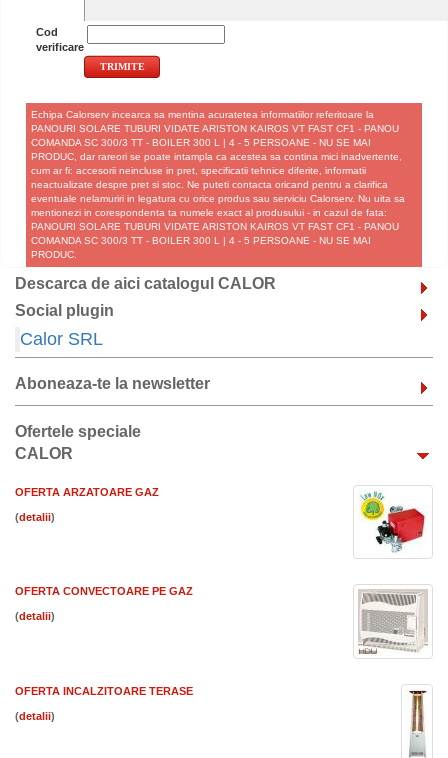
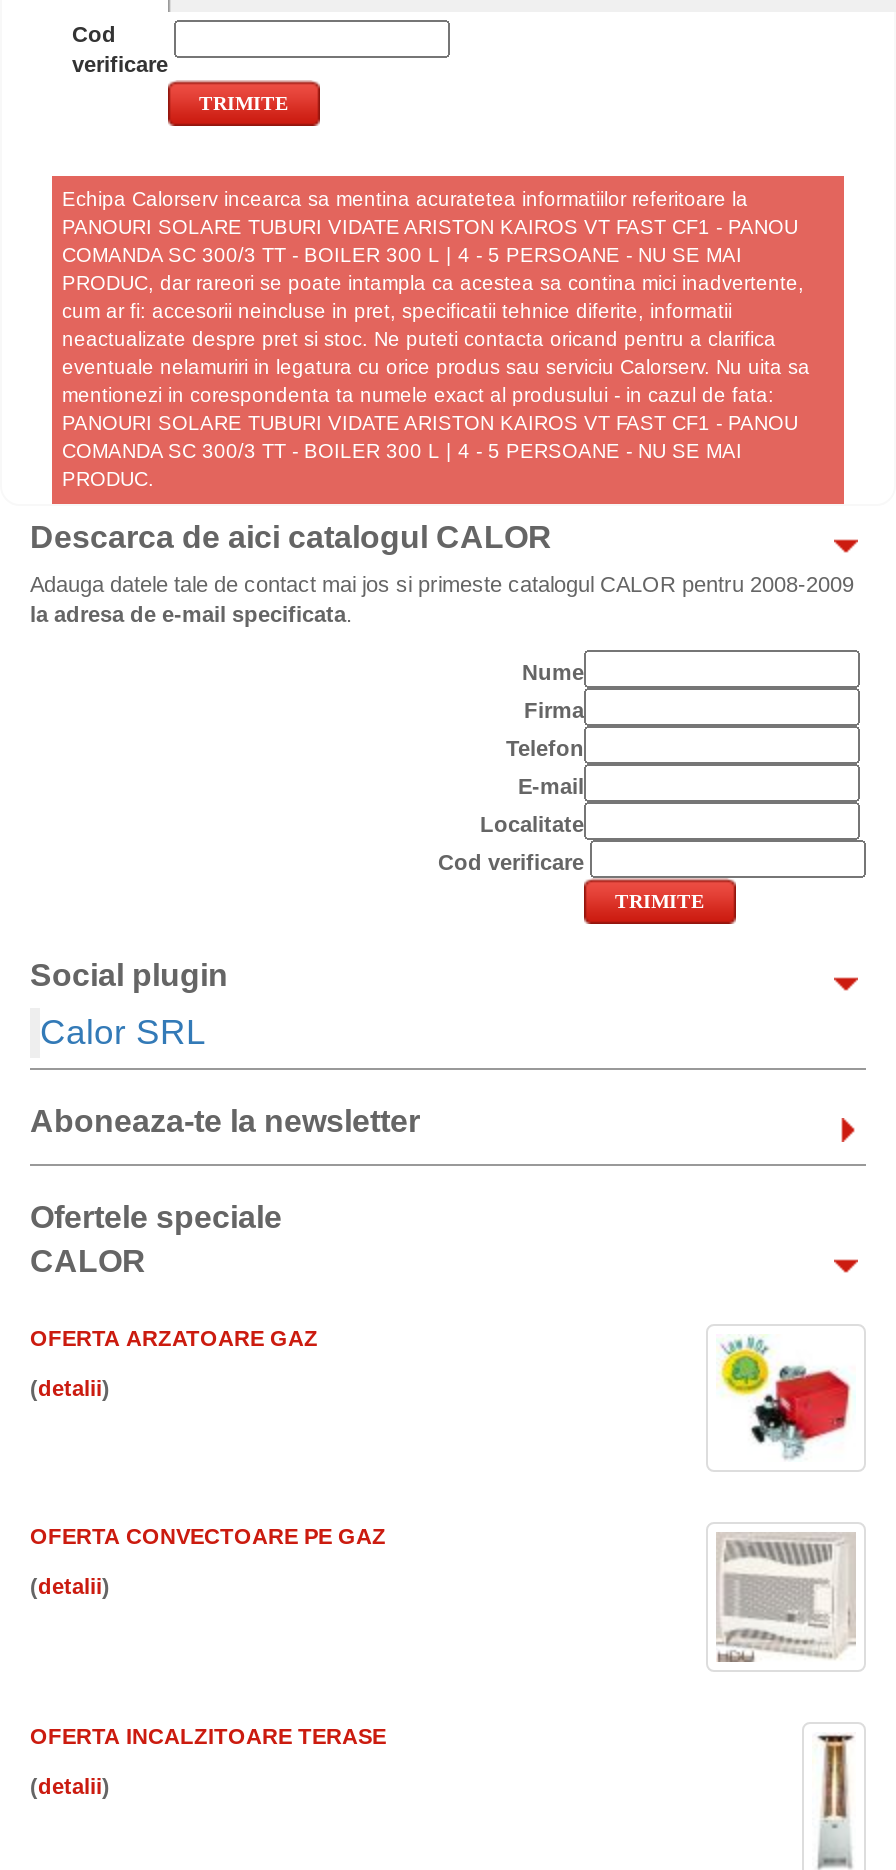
+ [image]
+ Adauga datele tale de contact mai jos si primeste catalogul CALOR pentru 2008-2009
+ la adresa de e-mail specificata.
+ Nume
+ Firma
+ Telefon
+ E-mail
+ Localitate
+ Cod verificare
